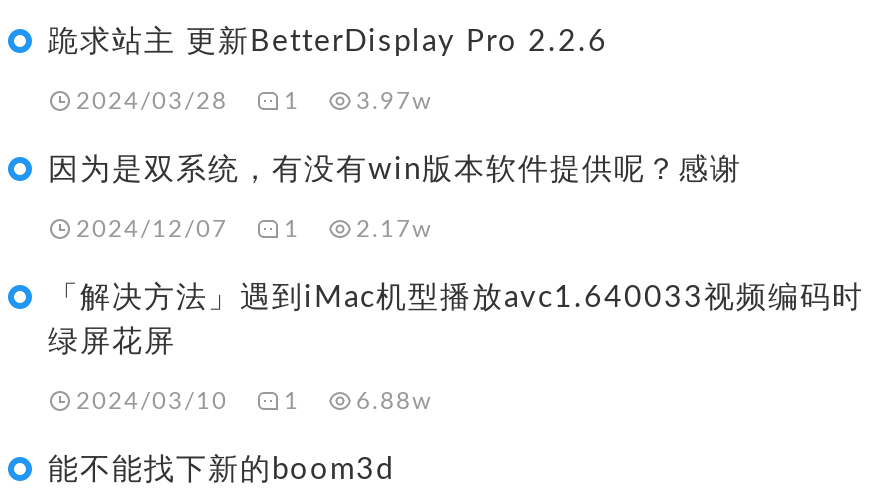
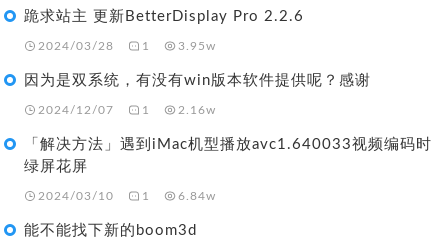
- 3.97w
+ 3.95w

- 2.17w
+ 2.16w

- 6.88w
+ 6.84w
